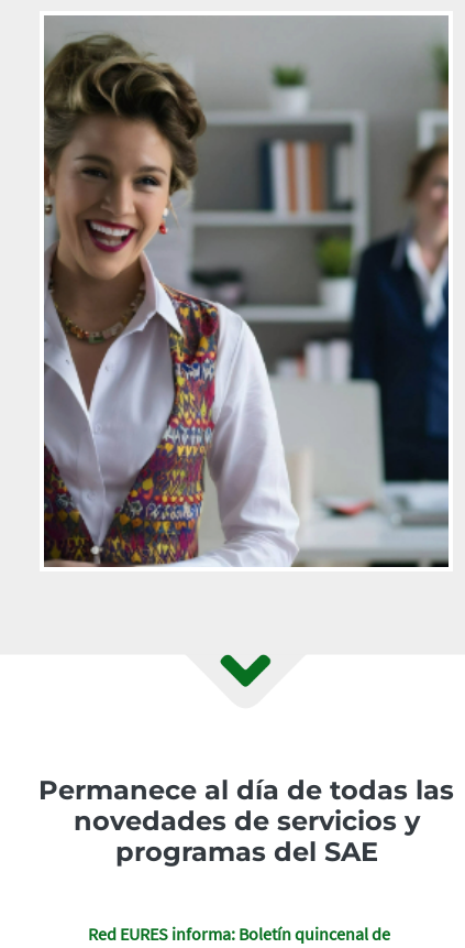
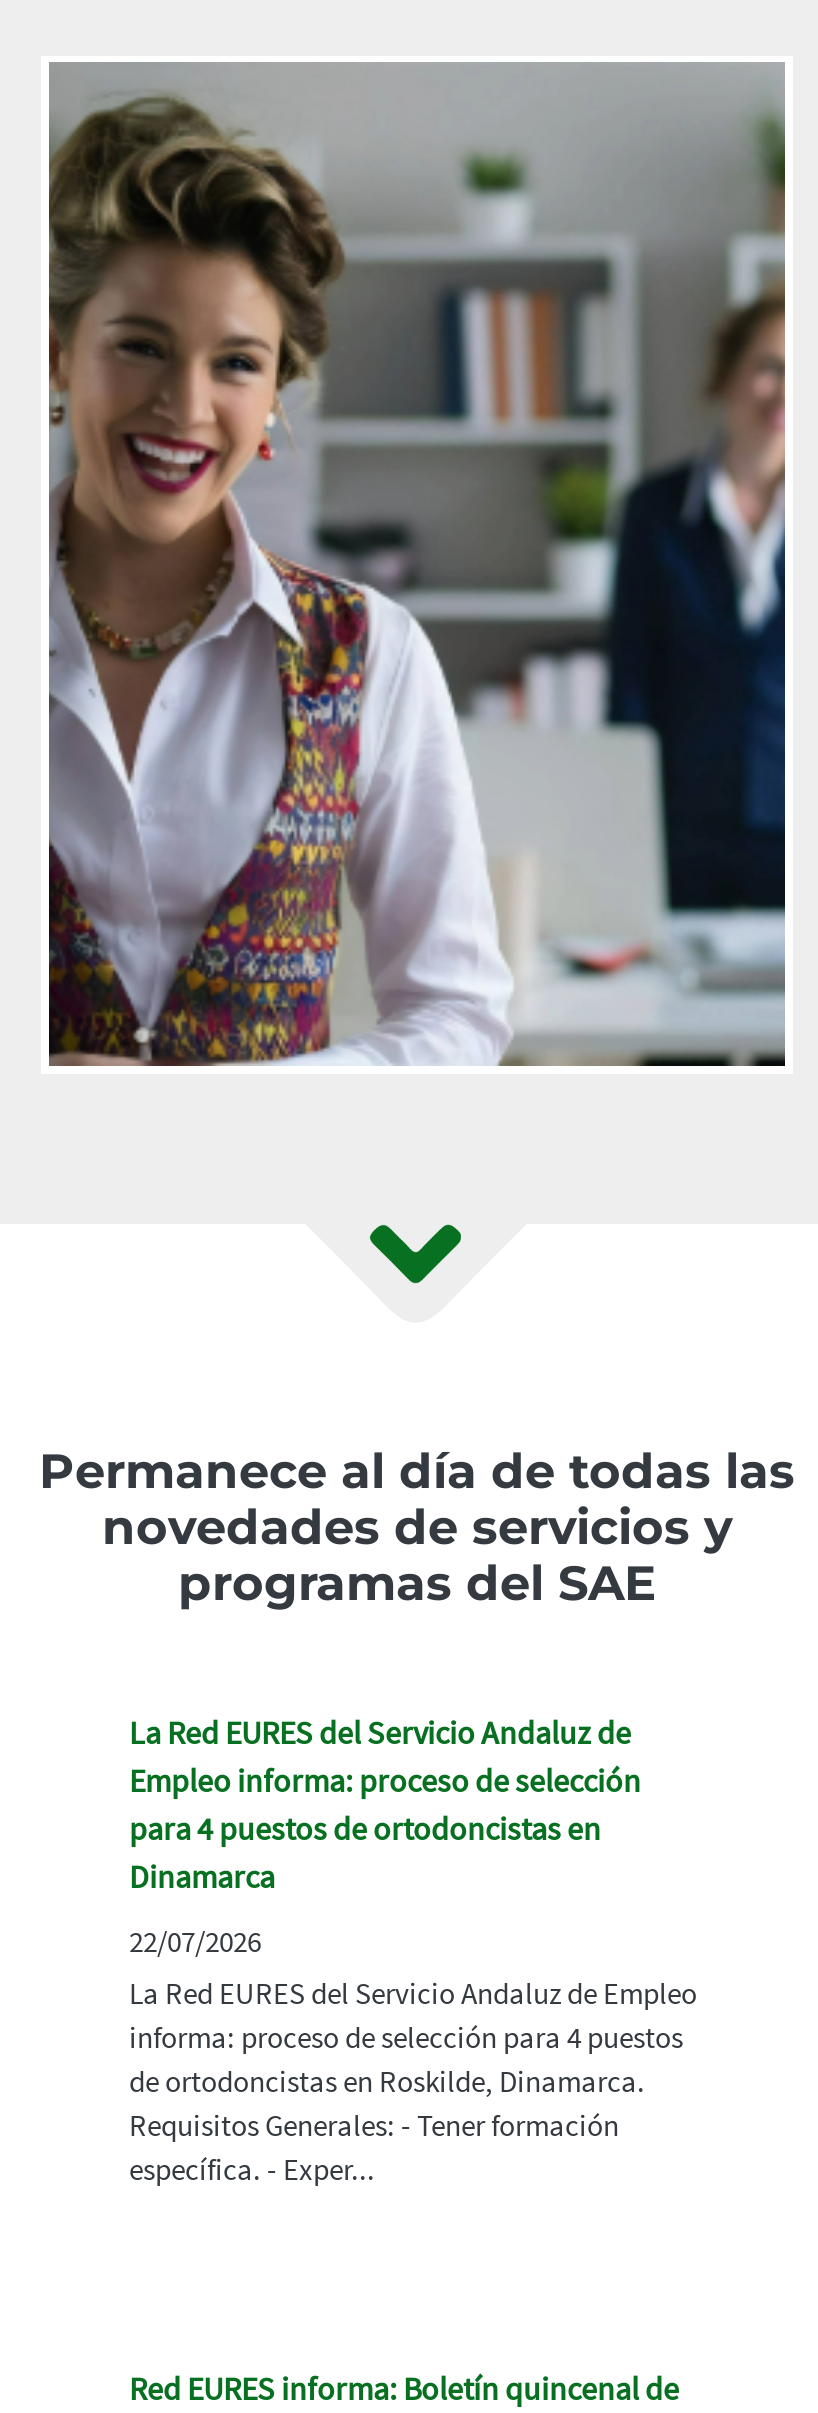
+ La Red EURES del Servicio Andaluz de
+ Empleo informa: proceso de selección
+ para 4 puestos de ortodoncistas en
+ Dinamarca
+ 22/07/2026
+ La Red EURES del Servicio Andaluz de Empleo
+ informa: proceso de selección para 4 puestos
+ de ortodoncistas en Roskilde, Dinamarca.
+ Requisitos Generales: - Tener formación
+ específica. - Exper...
